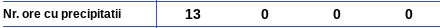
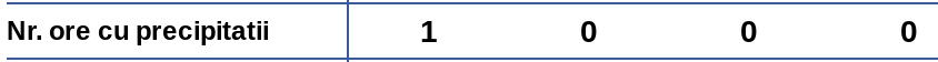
- 13
+ 1
